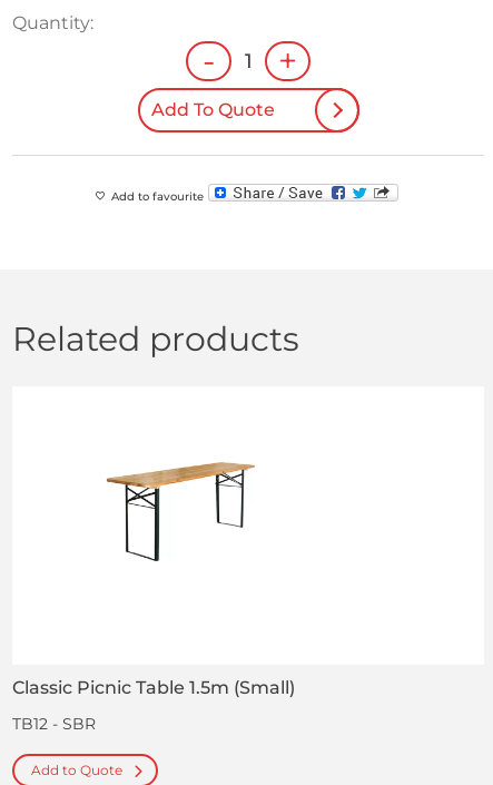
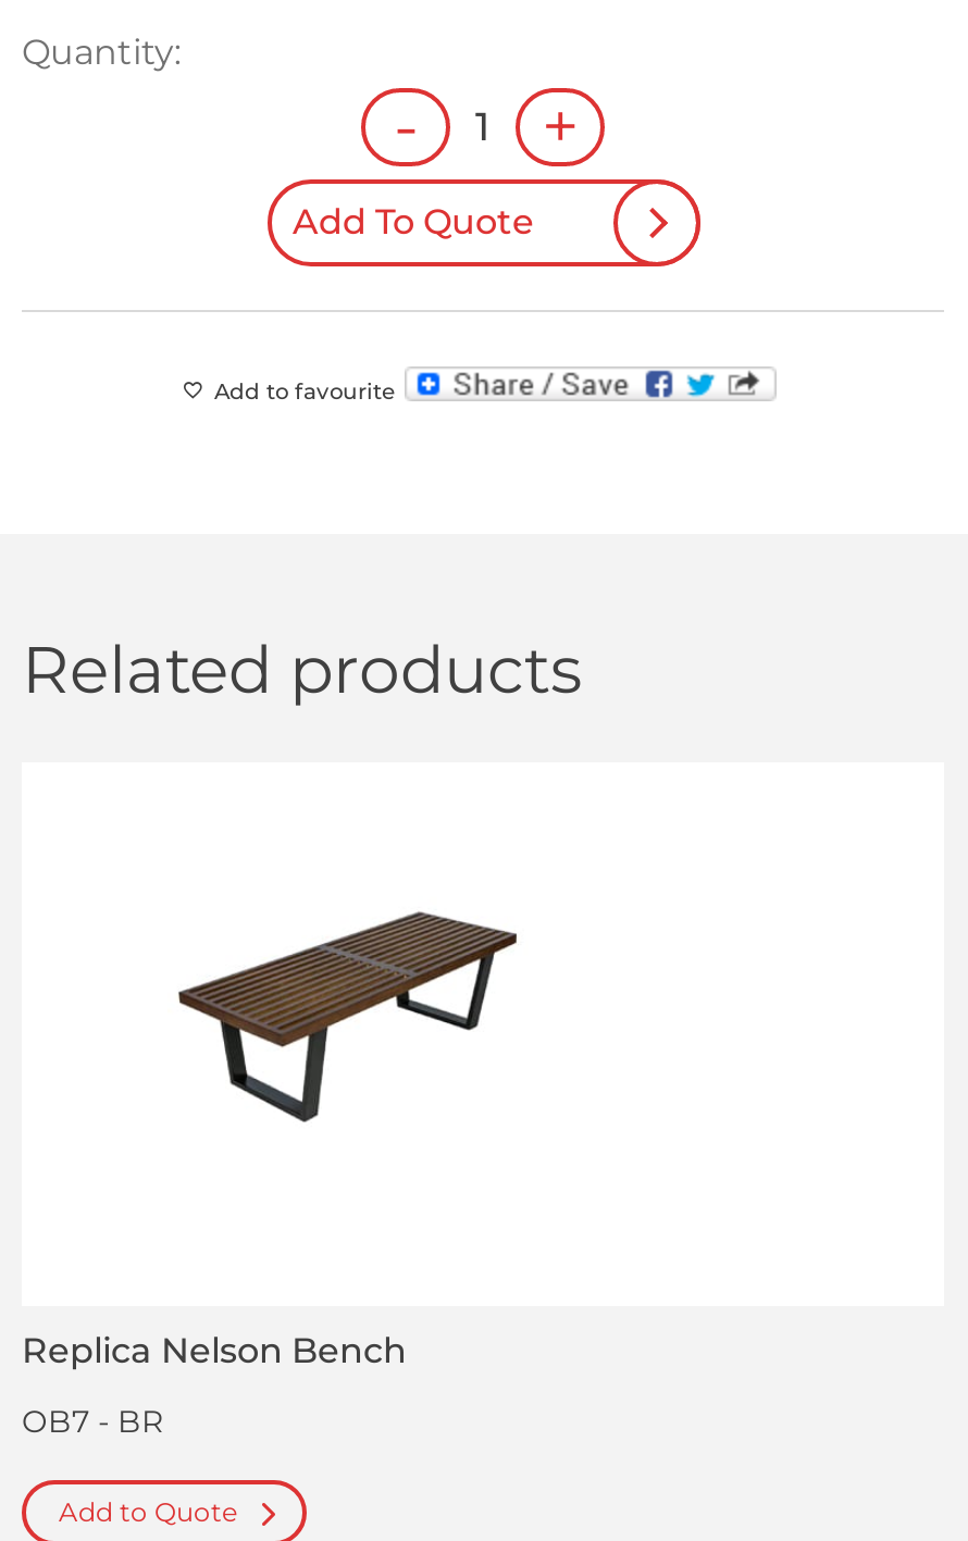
- [image]
+ [image]

- Classic Picnic Table 1.5m (Small)
+ Replica Nelson Bench

- TB12 - SBR
+ OB7 - BR
